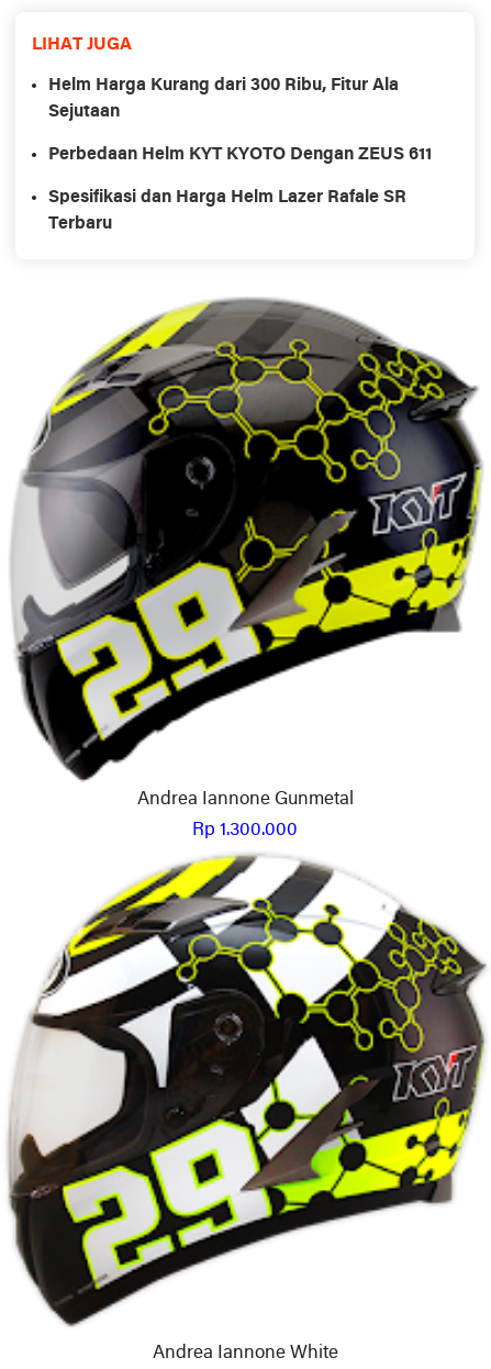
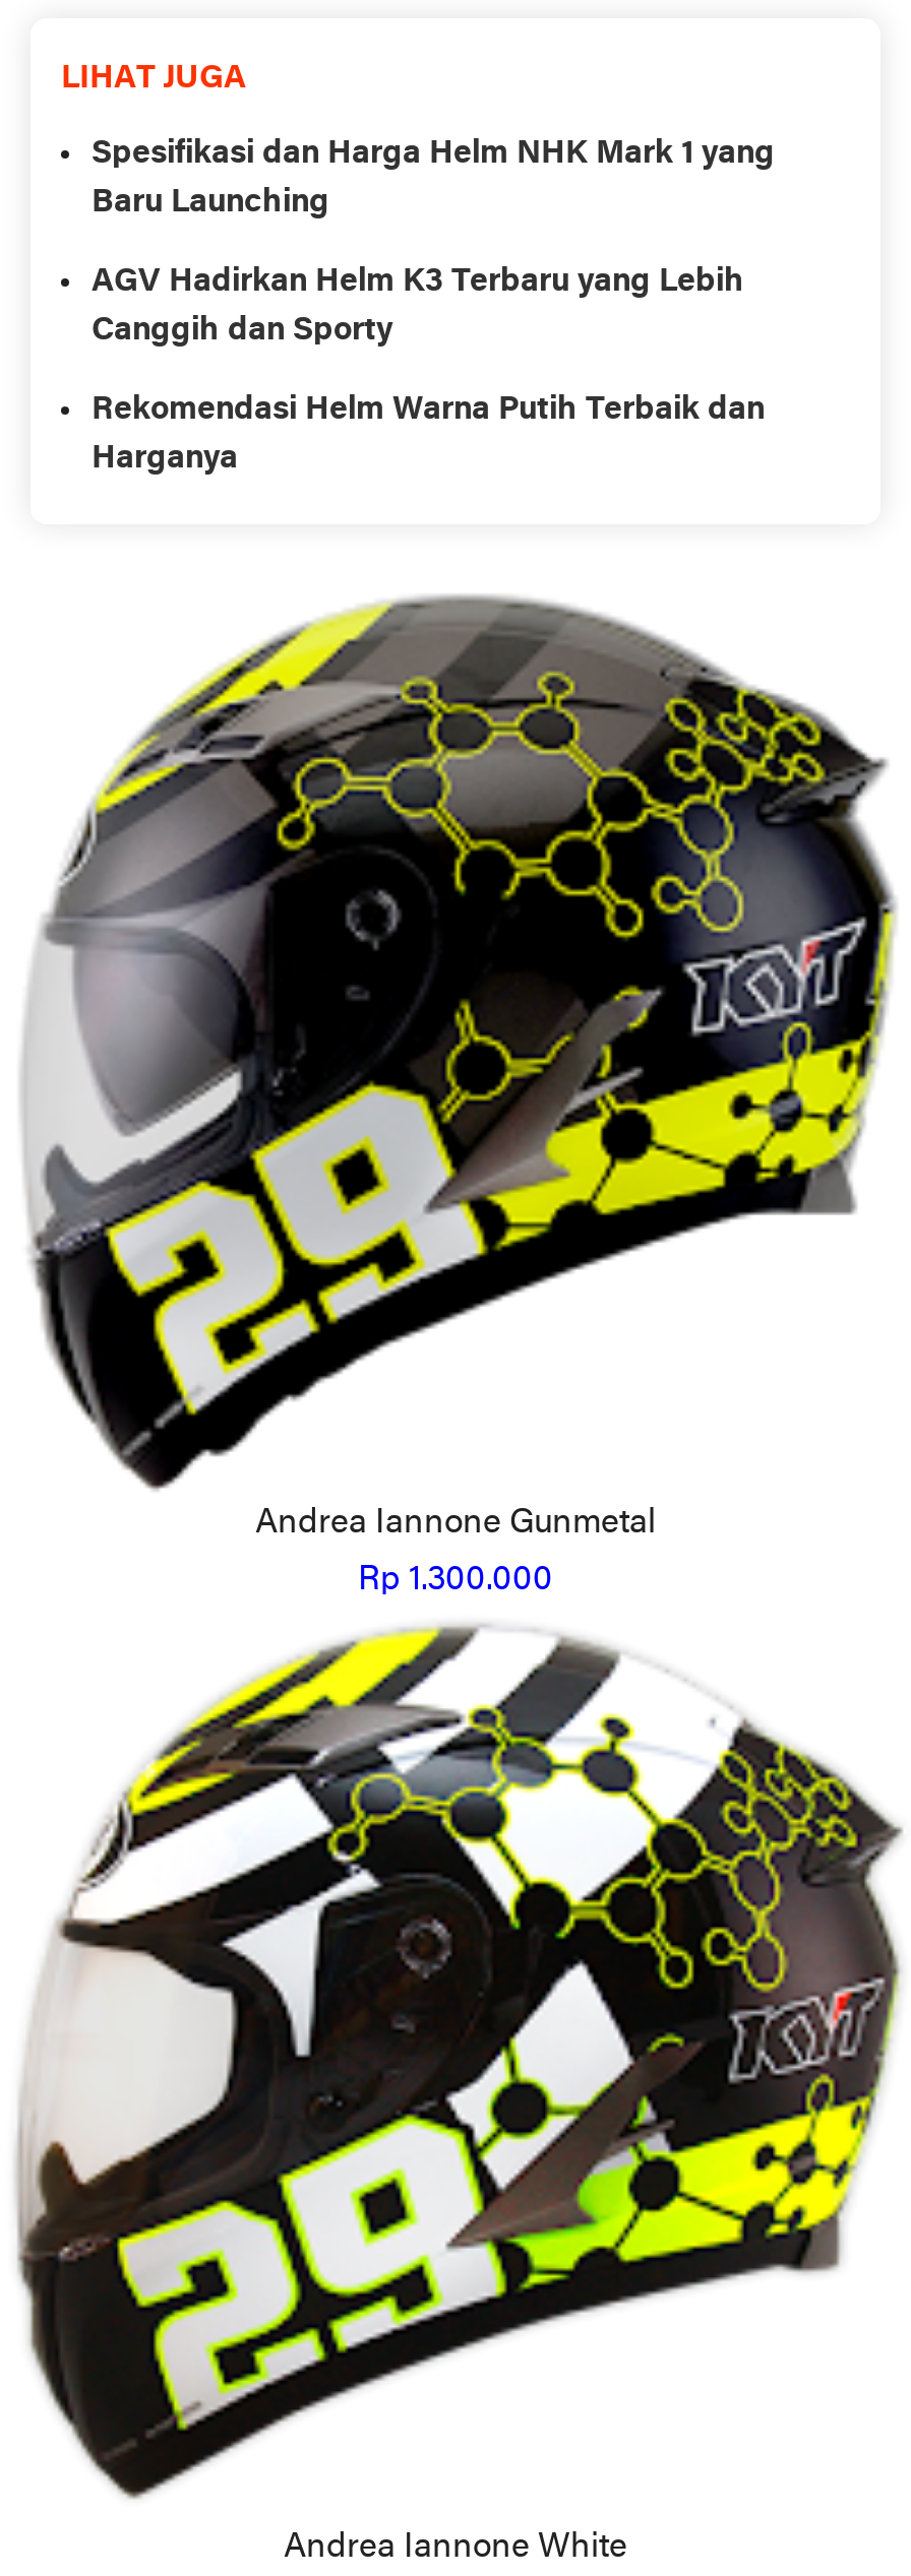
- Helm Harga Kurang dari 300 Ribu, Fitur Ala
- Sejutaan
- Perbedaan Helm KYT KYOTO Dengan ZEUS 611
- Spesifikasi dan Harga Helm Lazer Rafale SR
- Terbaru
+ Spesifikasi dan Harga Helm NHK Mark 1 yang
+ Baru Launching
+ AGV Hadirkan Helm K3 Terbaru yang Lebih
+ Canggih dan Sporty
+ Rekomendasi Helm Warna Putih Terbaik dan
+ Harganya
